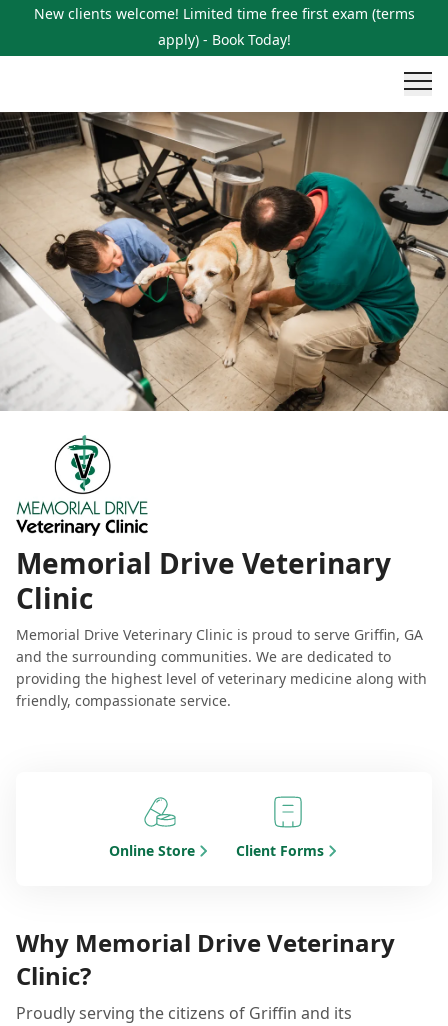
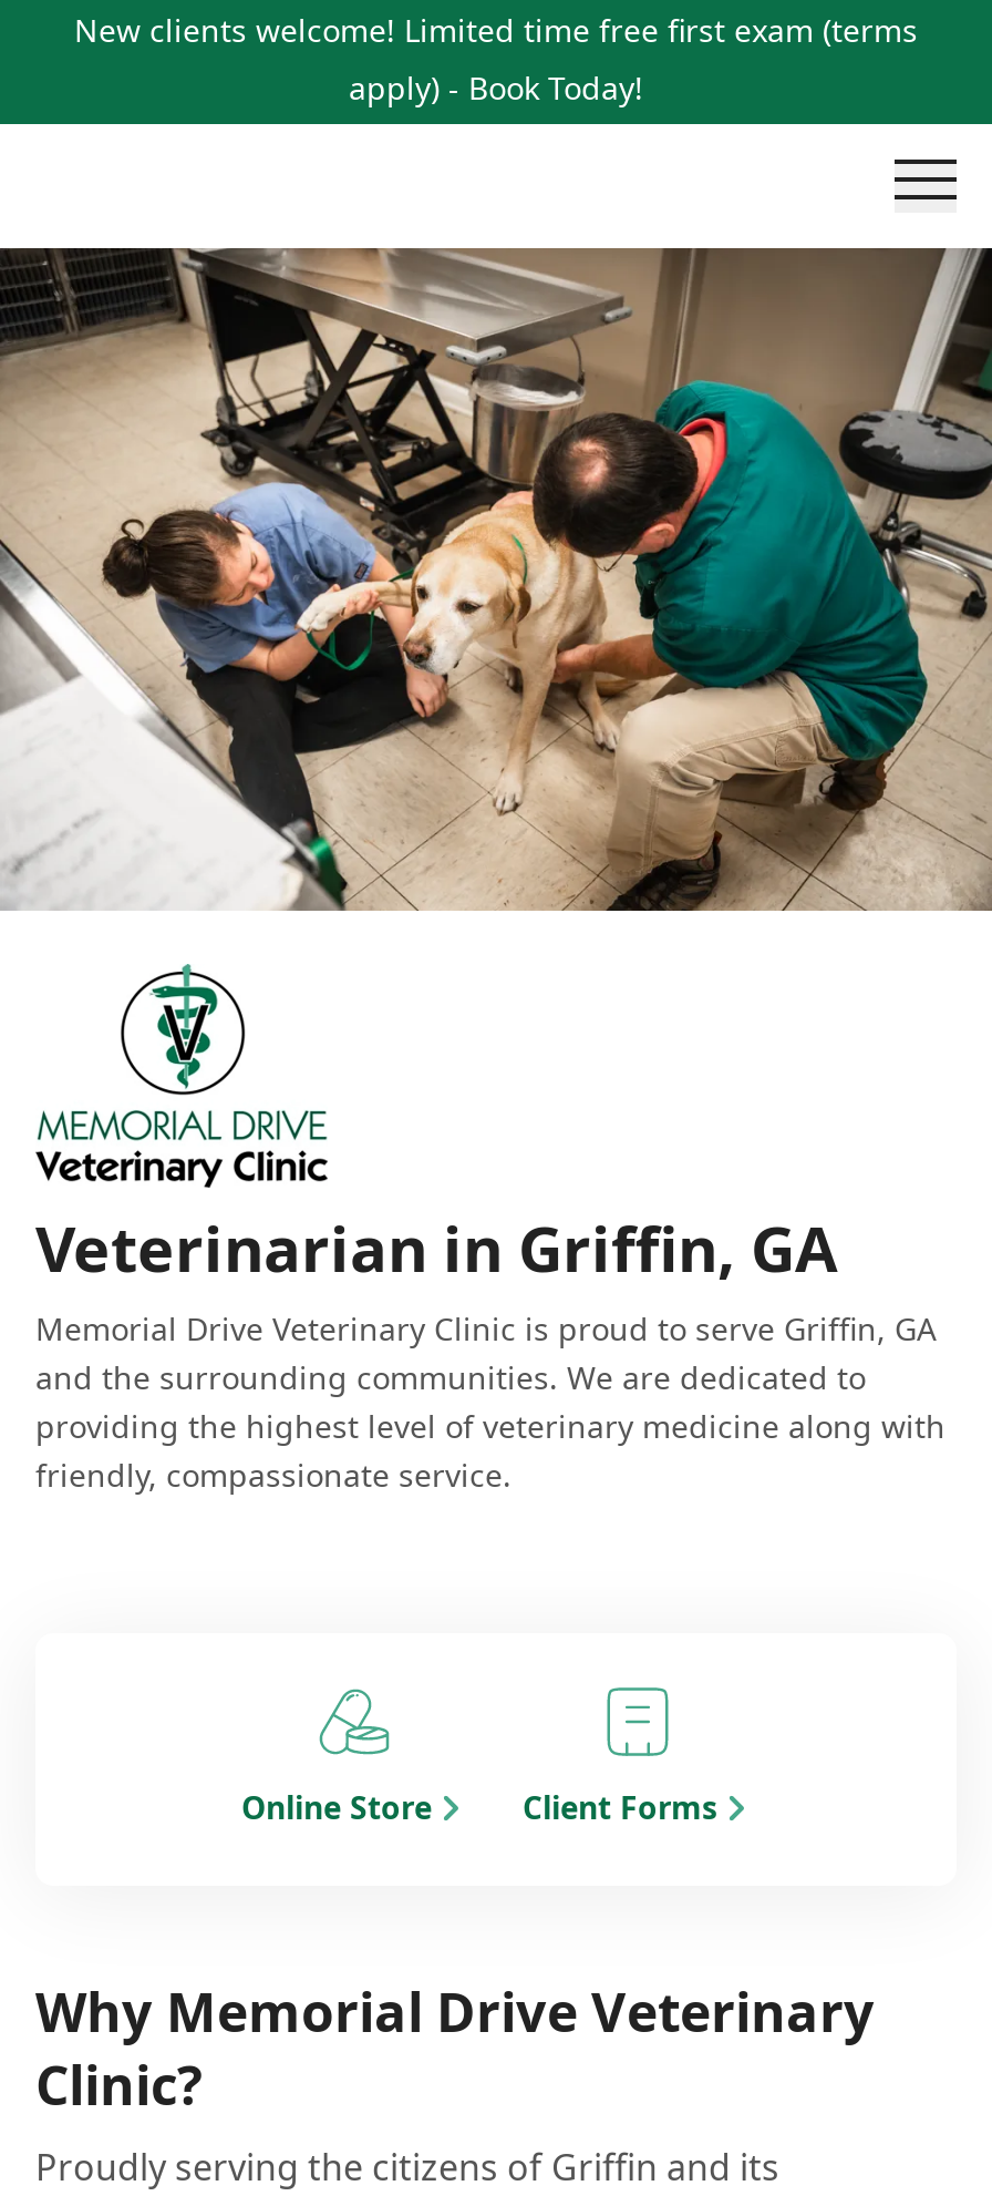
- Memorial Drive Veterinary
- Clinic
+ Veterinarian in Griffin, GA
